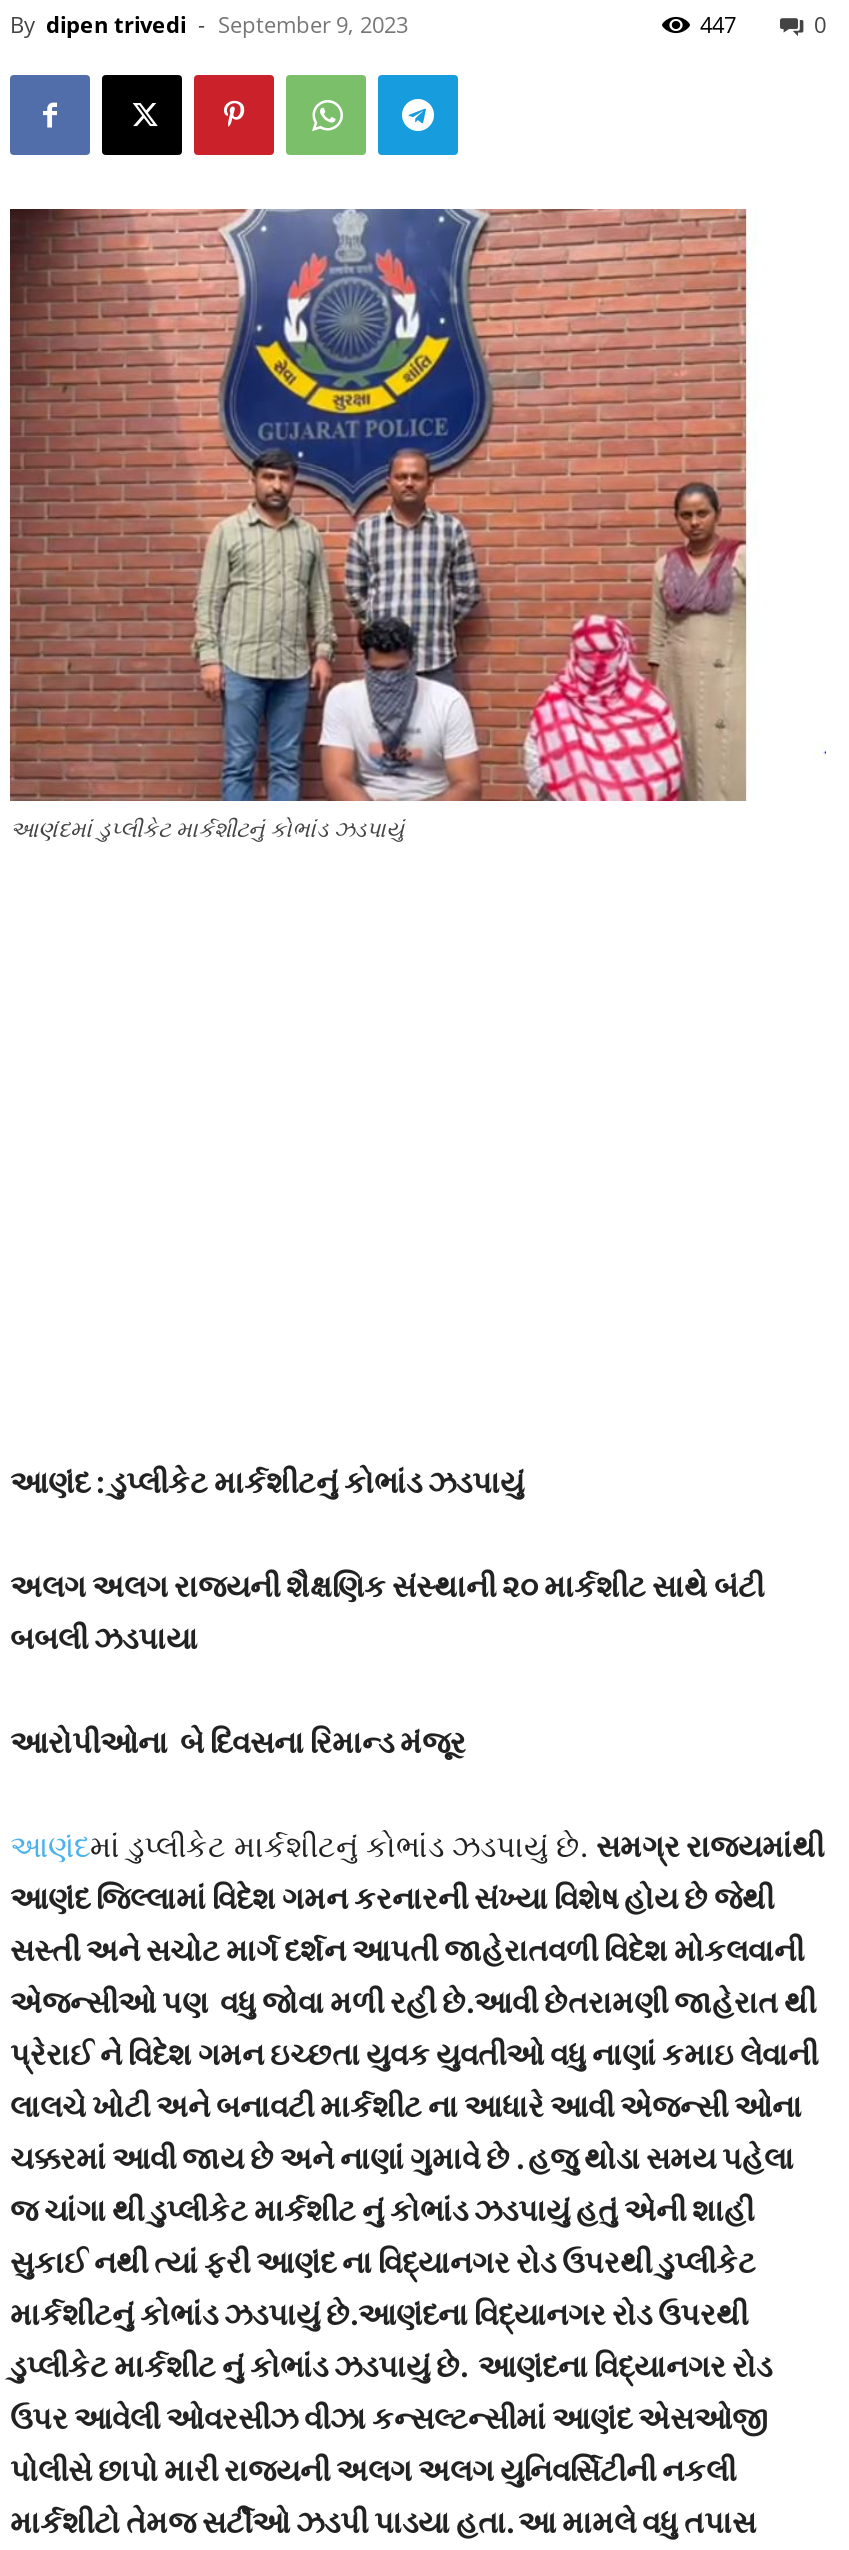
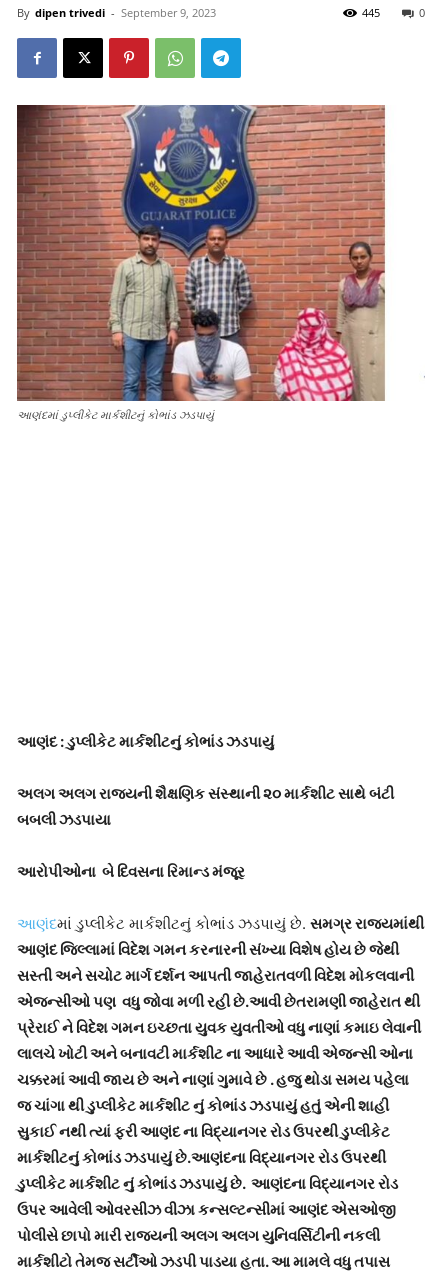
- 447
+ 445
